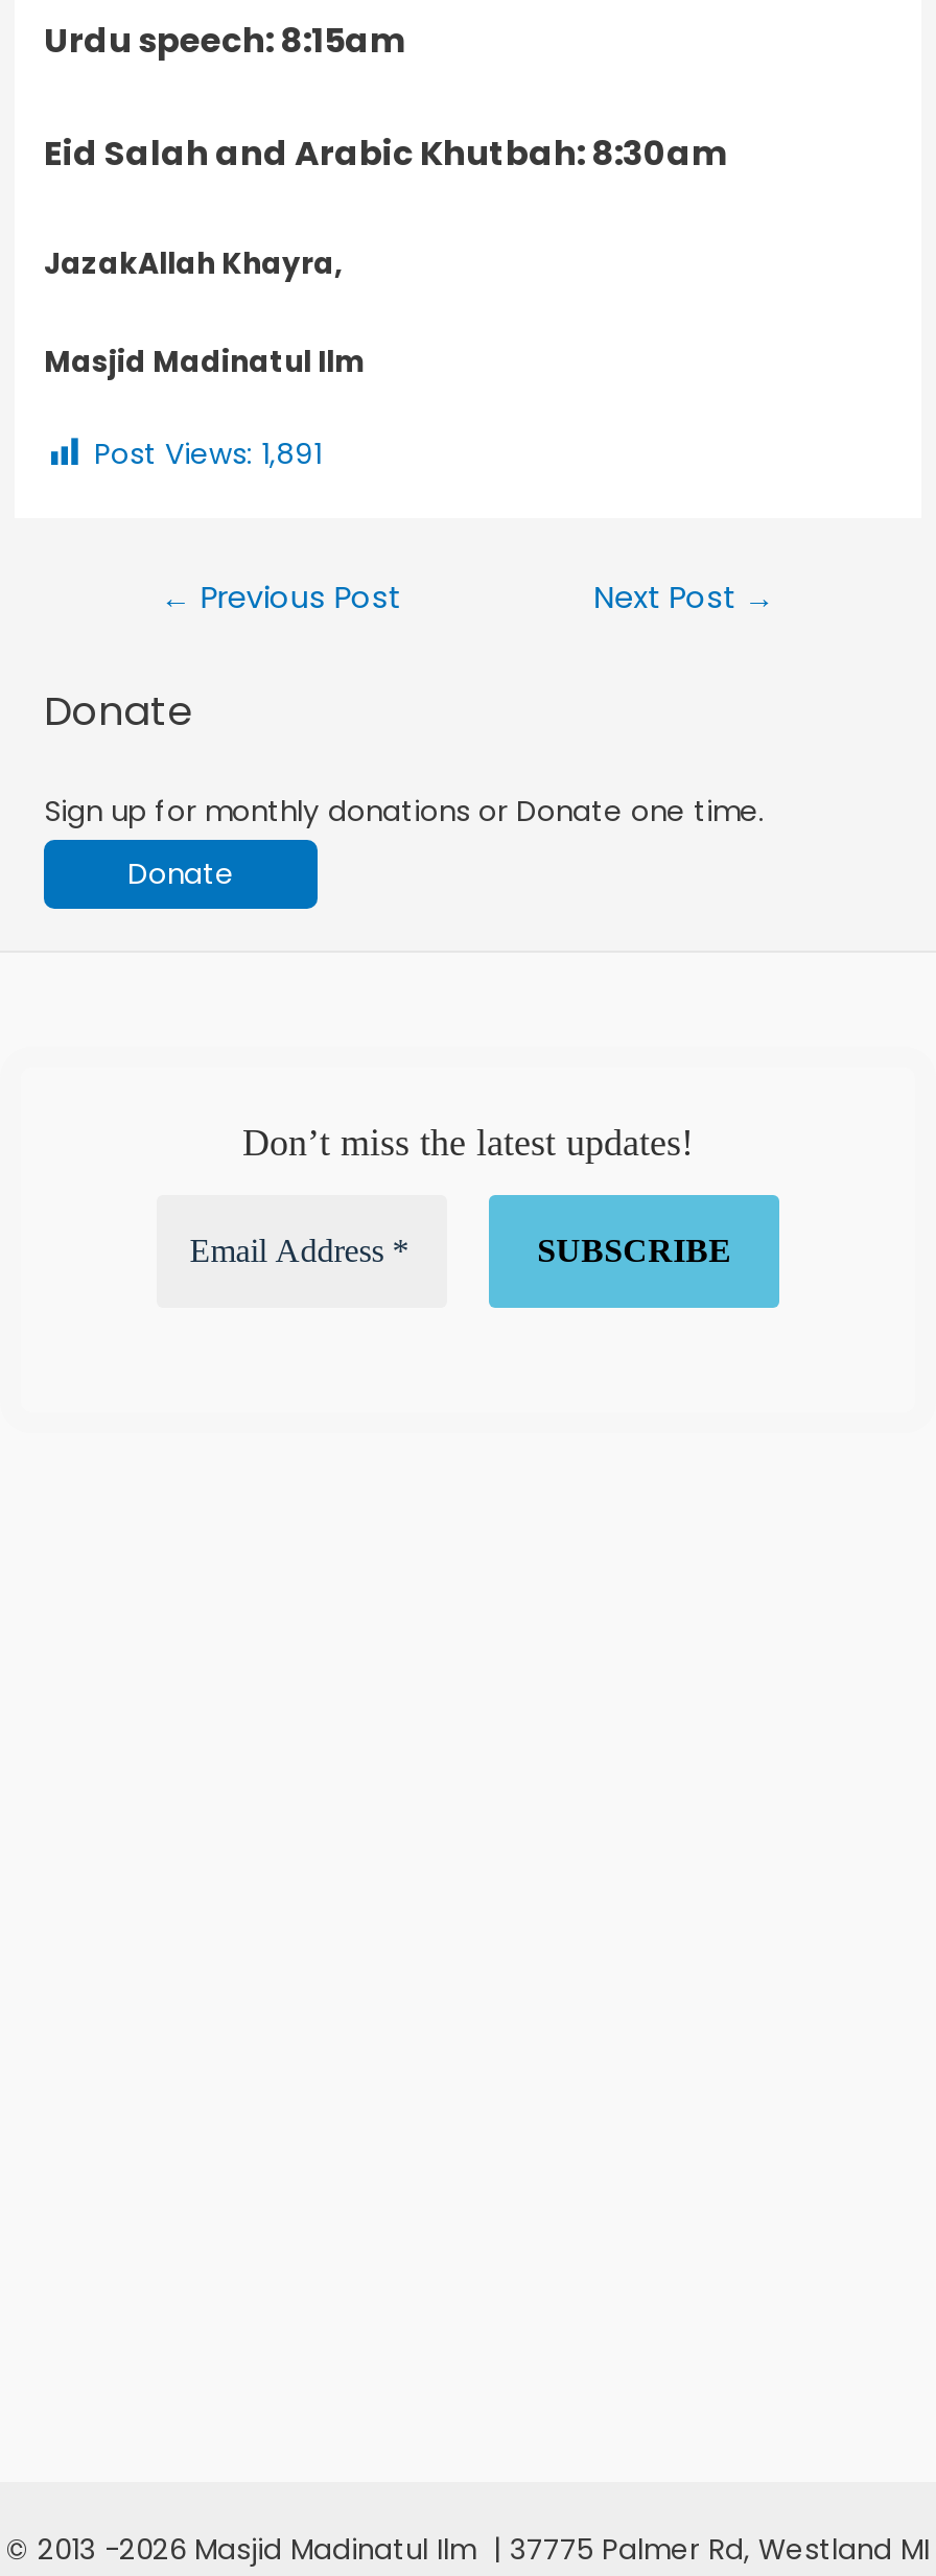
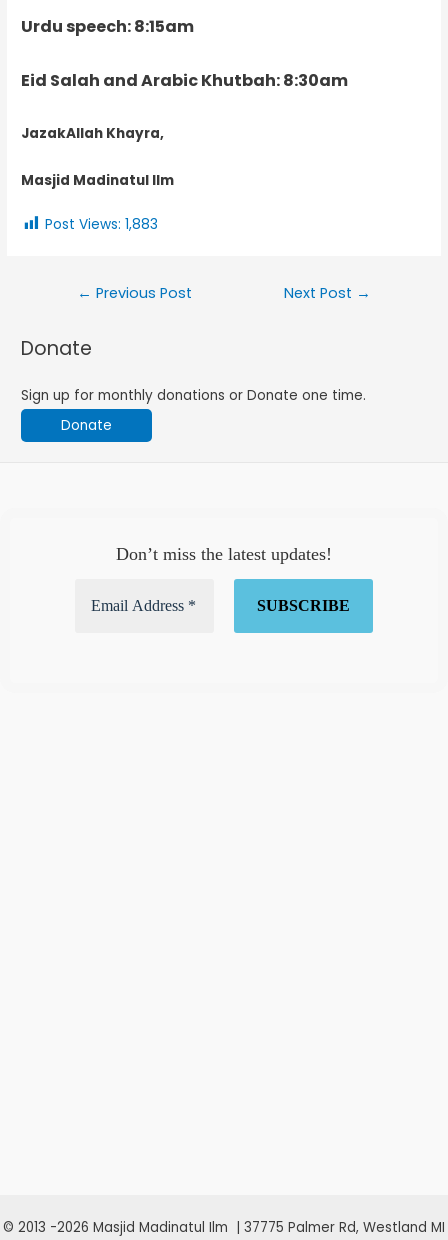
- Post Views: 1,891
+ Post Views: 1,883
